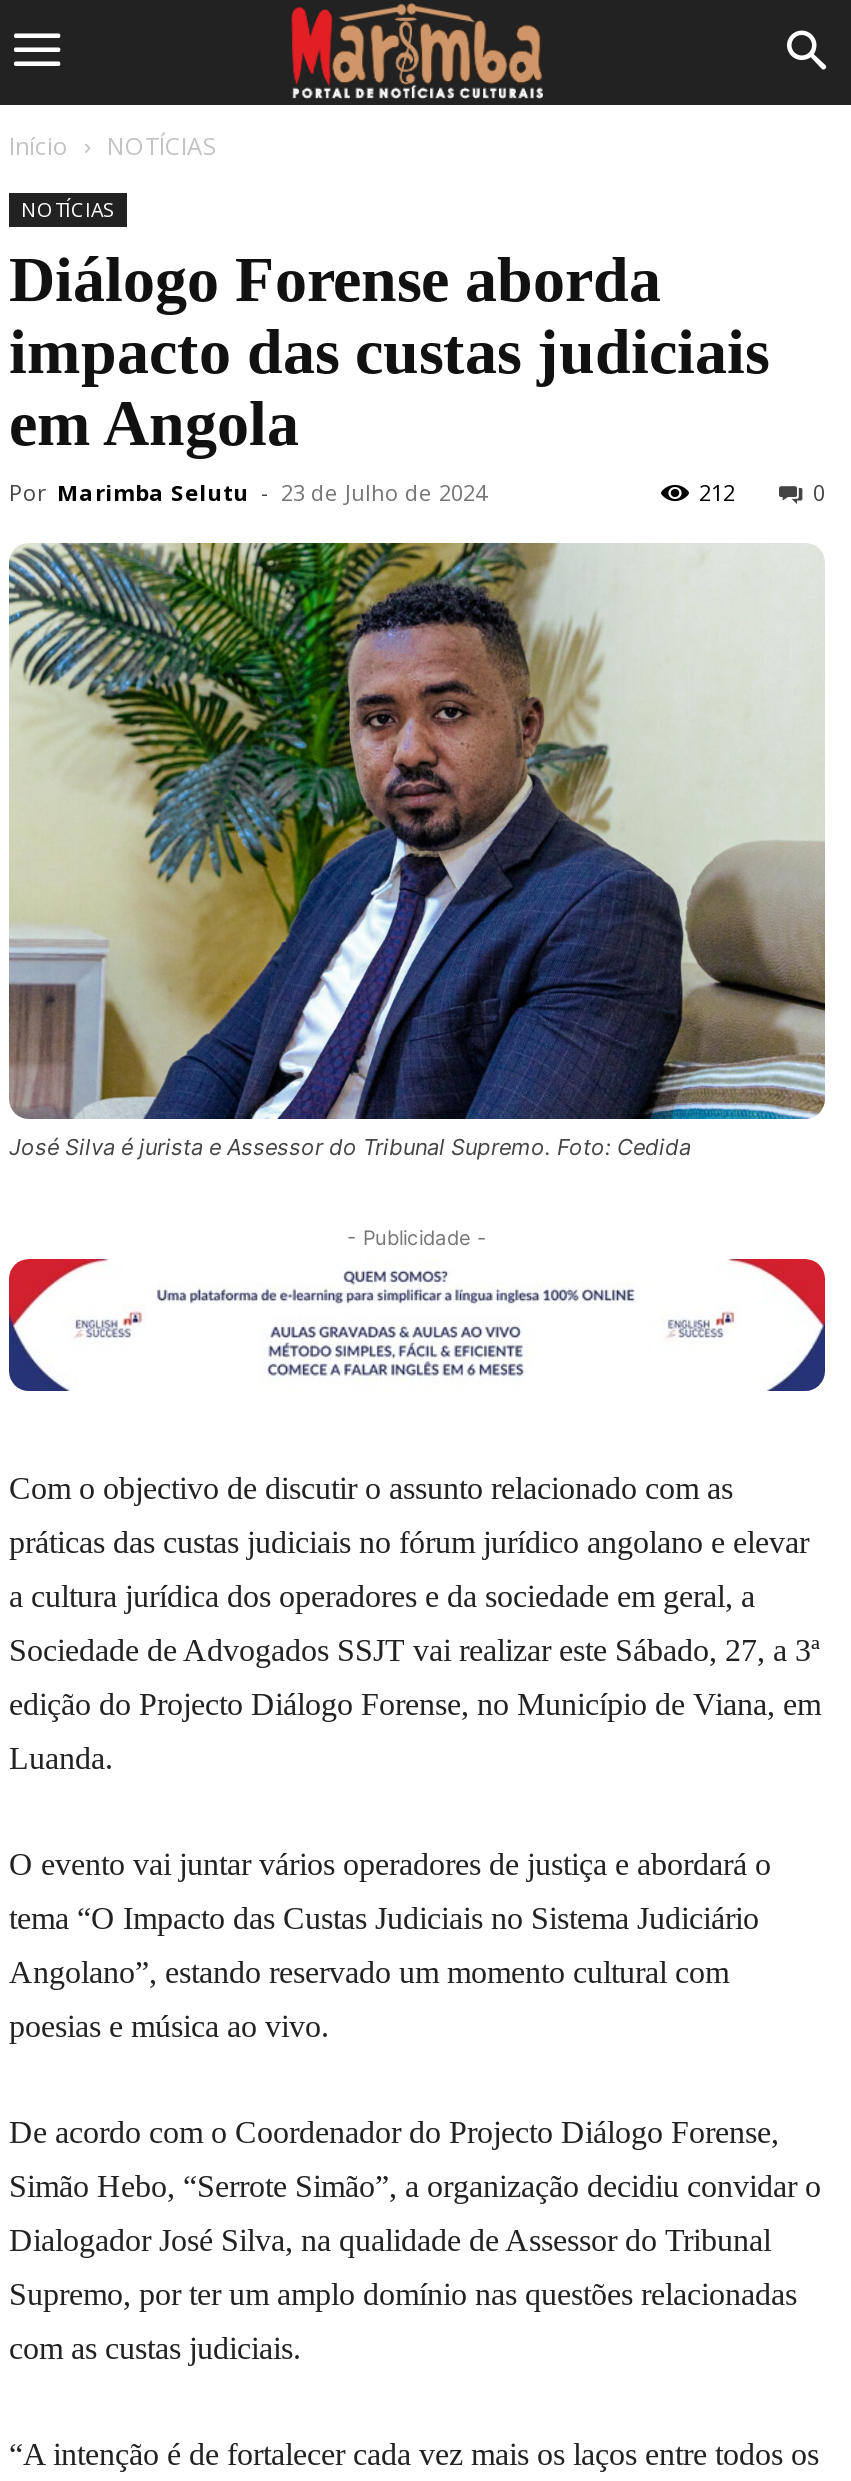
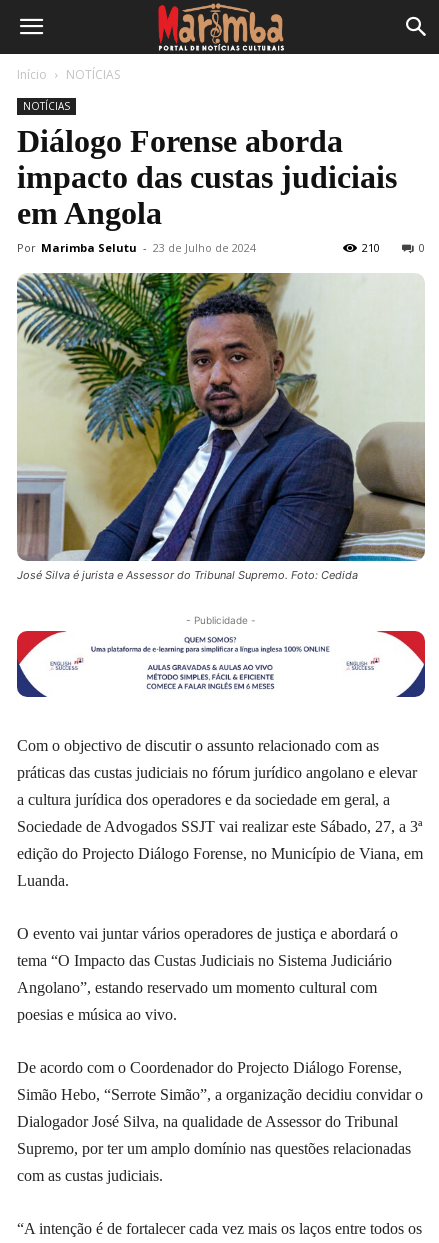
- 212
+ 210
